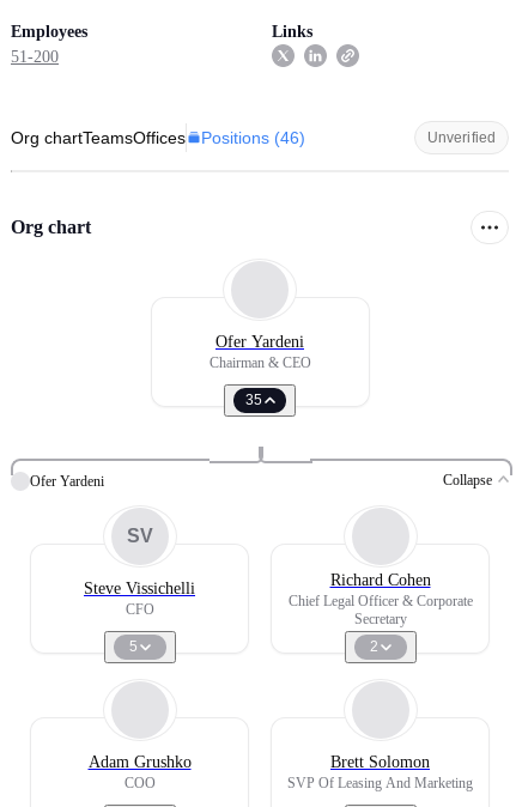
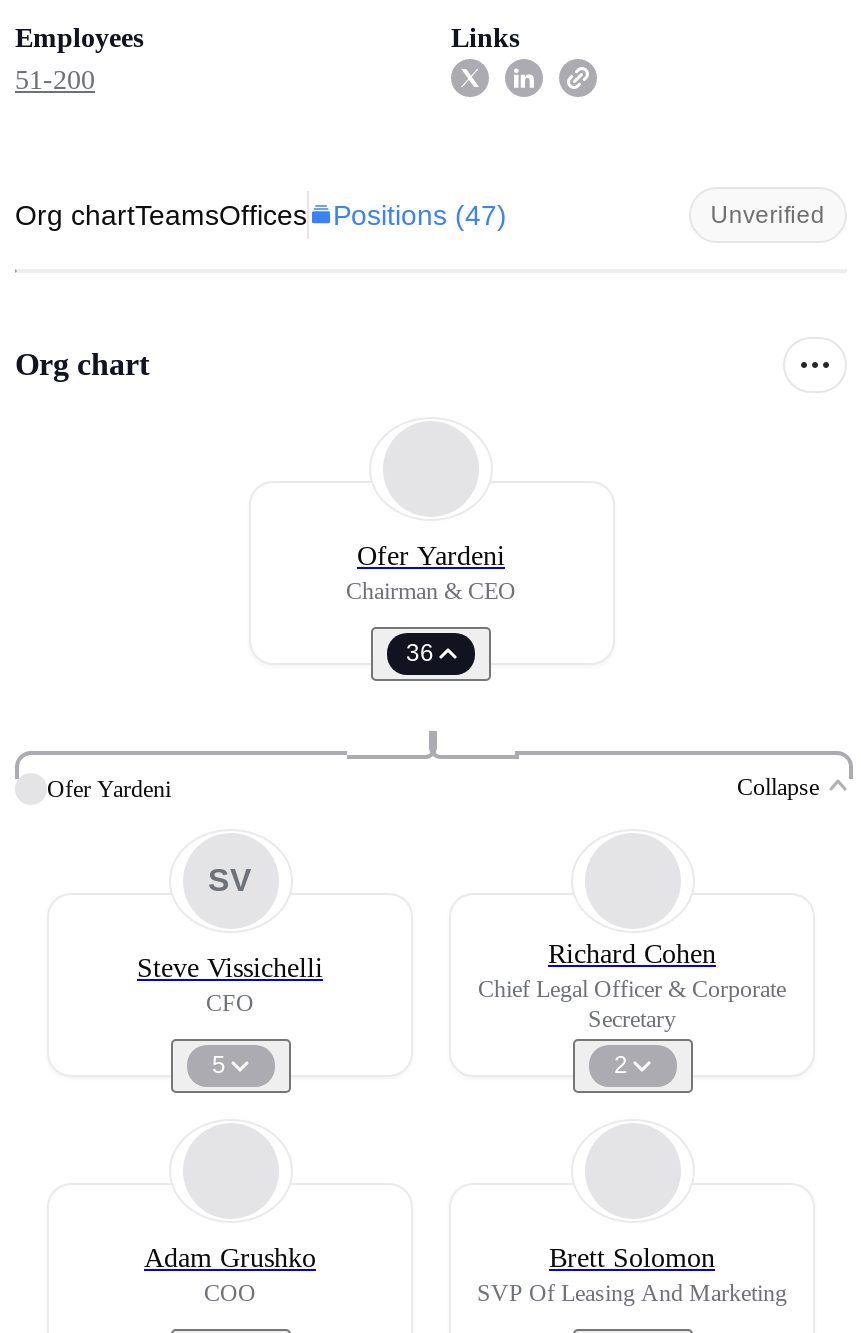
- Org chartTeamsOffices Positions (46)
+ Org chartTeamsOffices Positions (47)

- 35
+ 36
